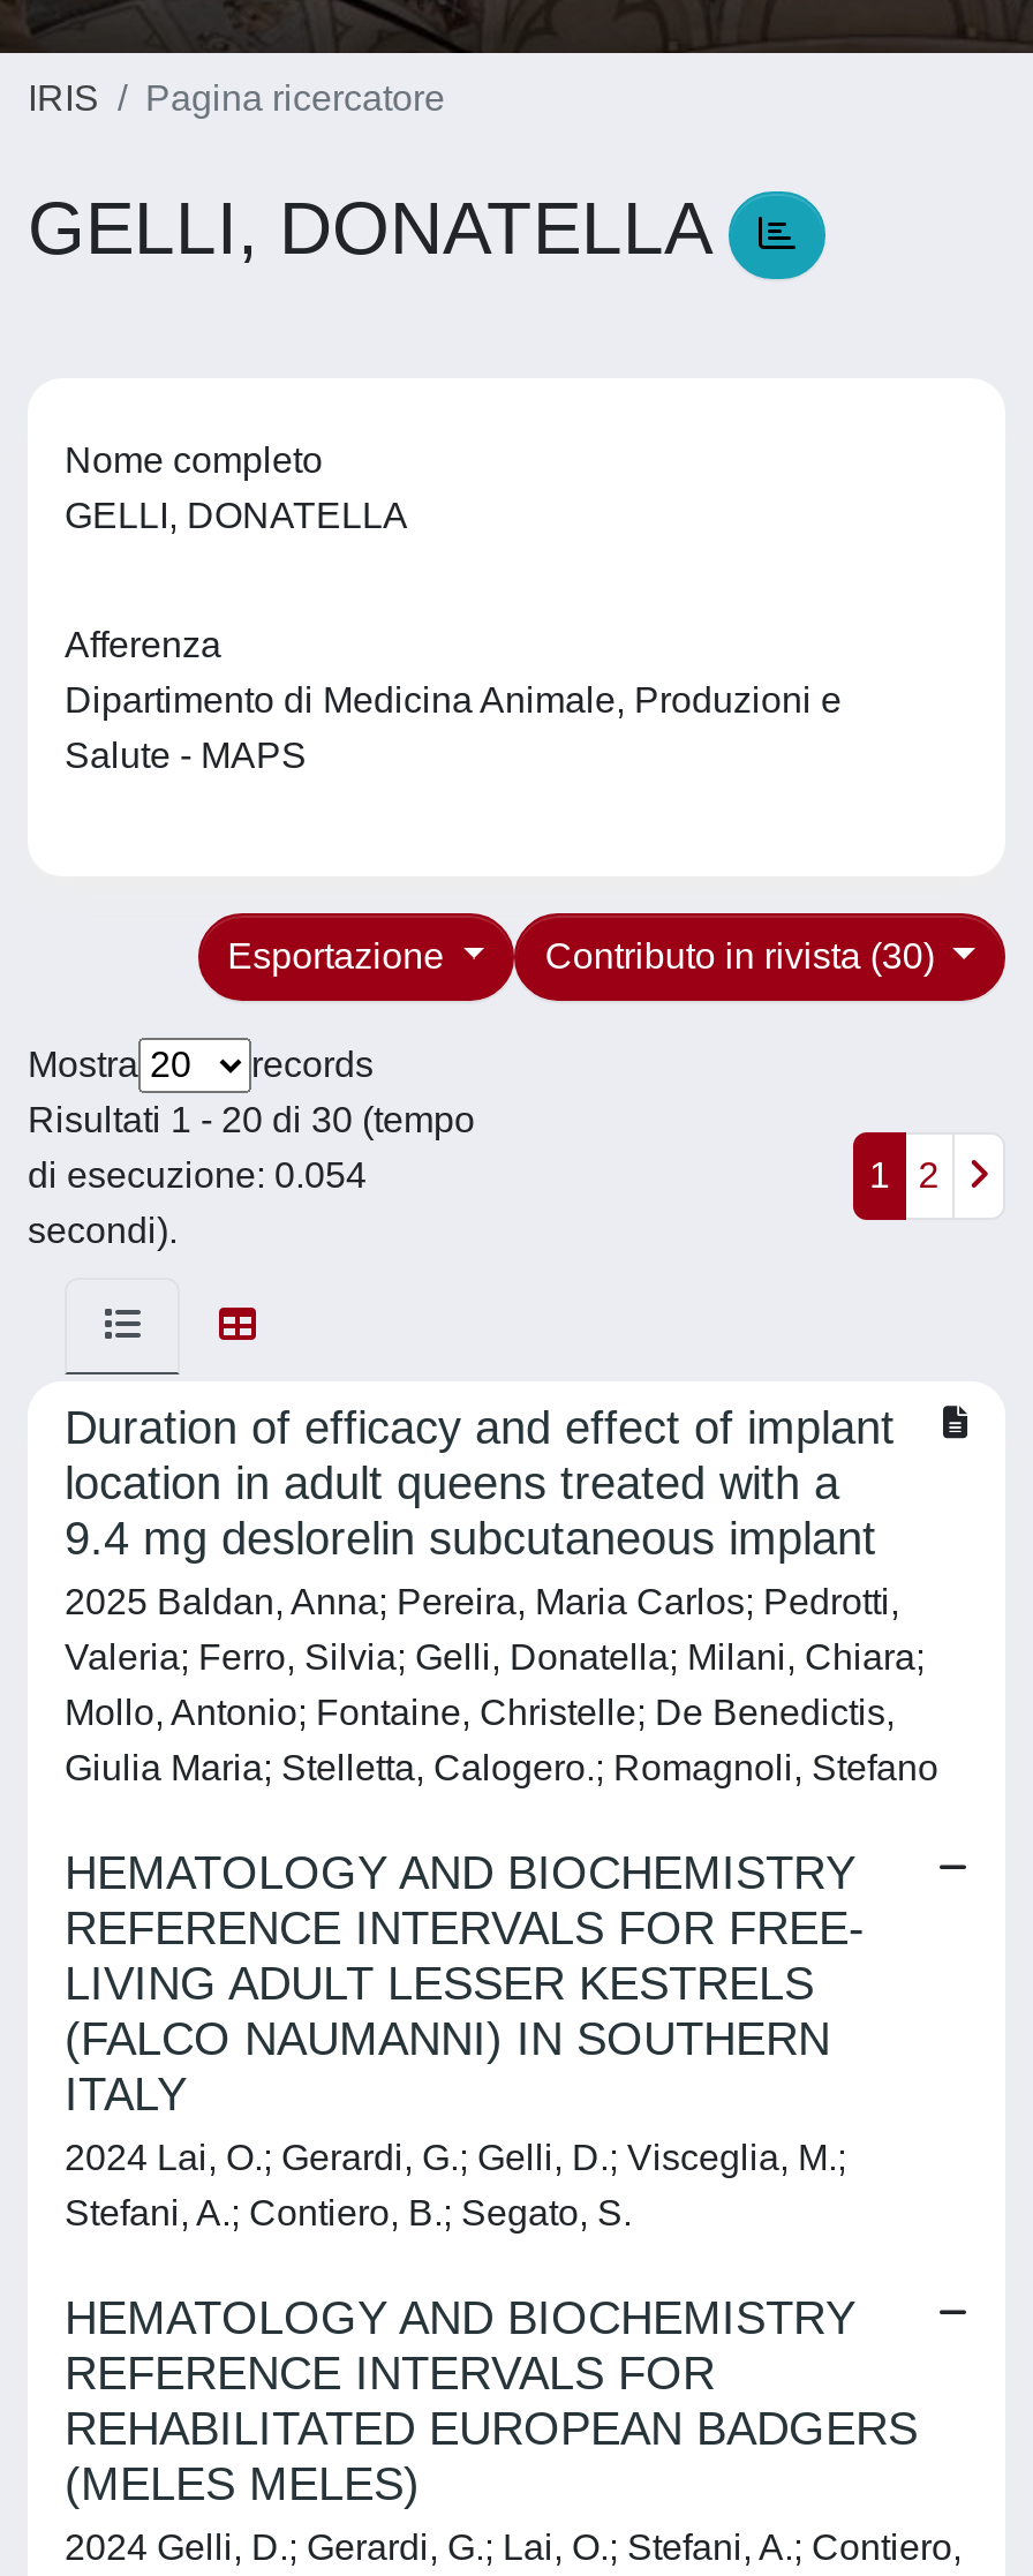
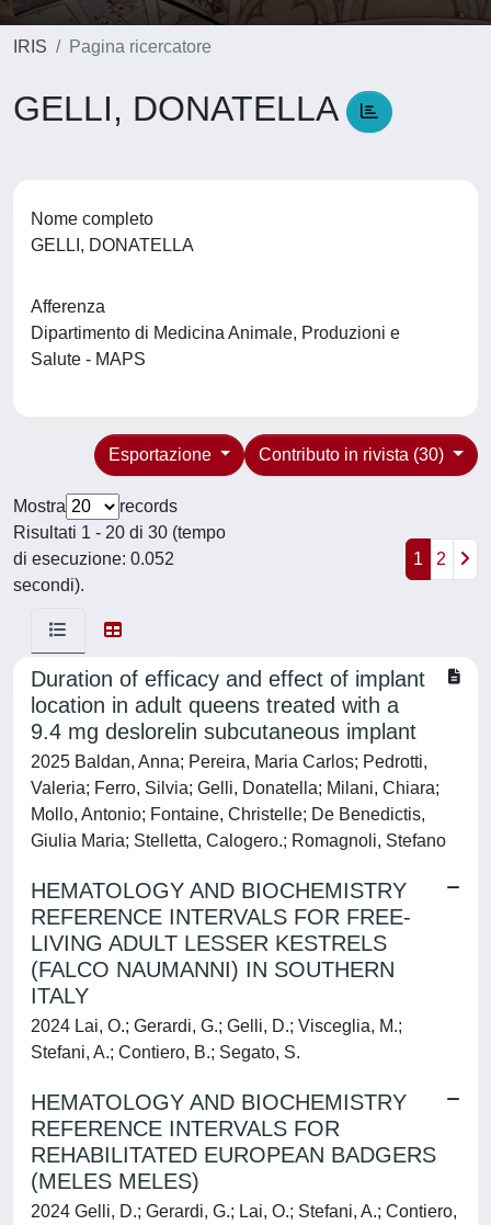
- di esecuzione: 0.054
+ di esecuzione: 0.052
